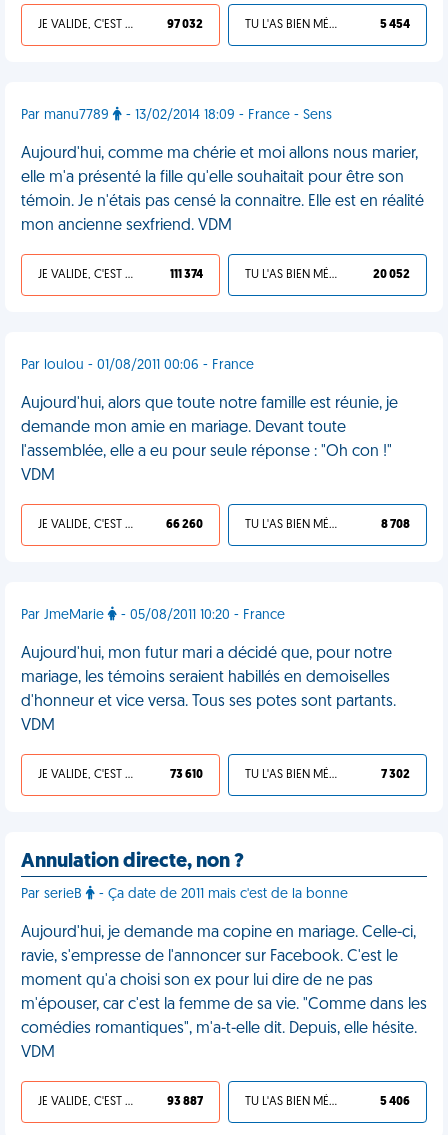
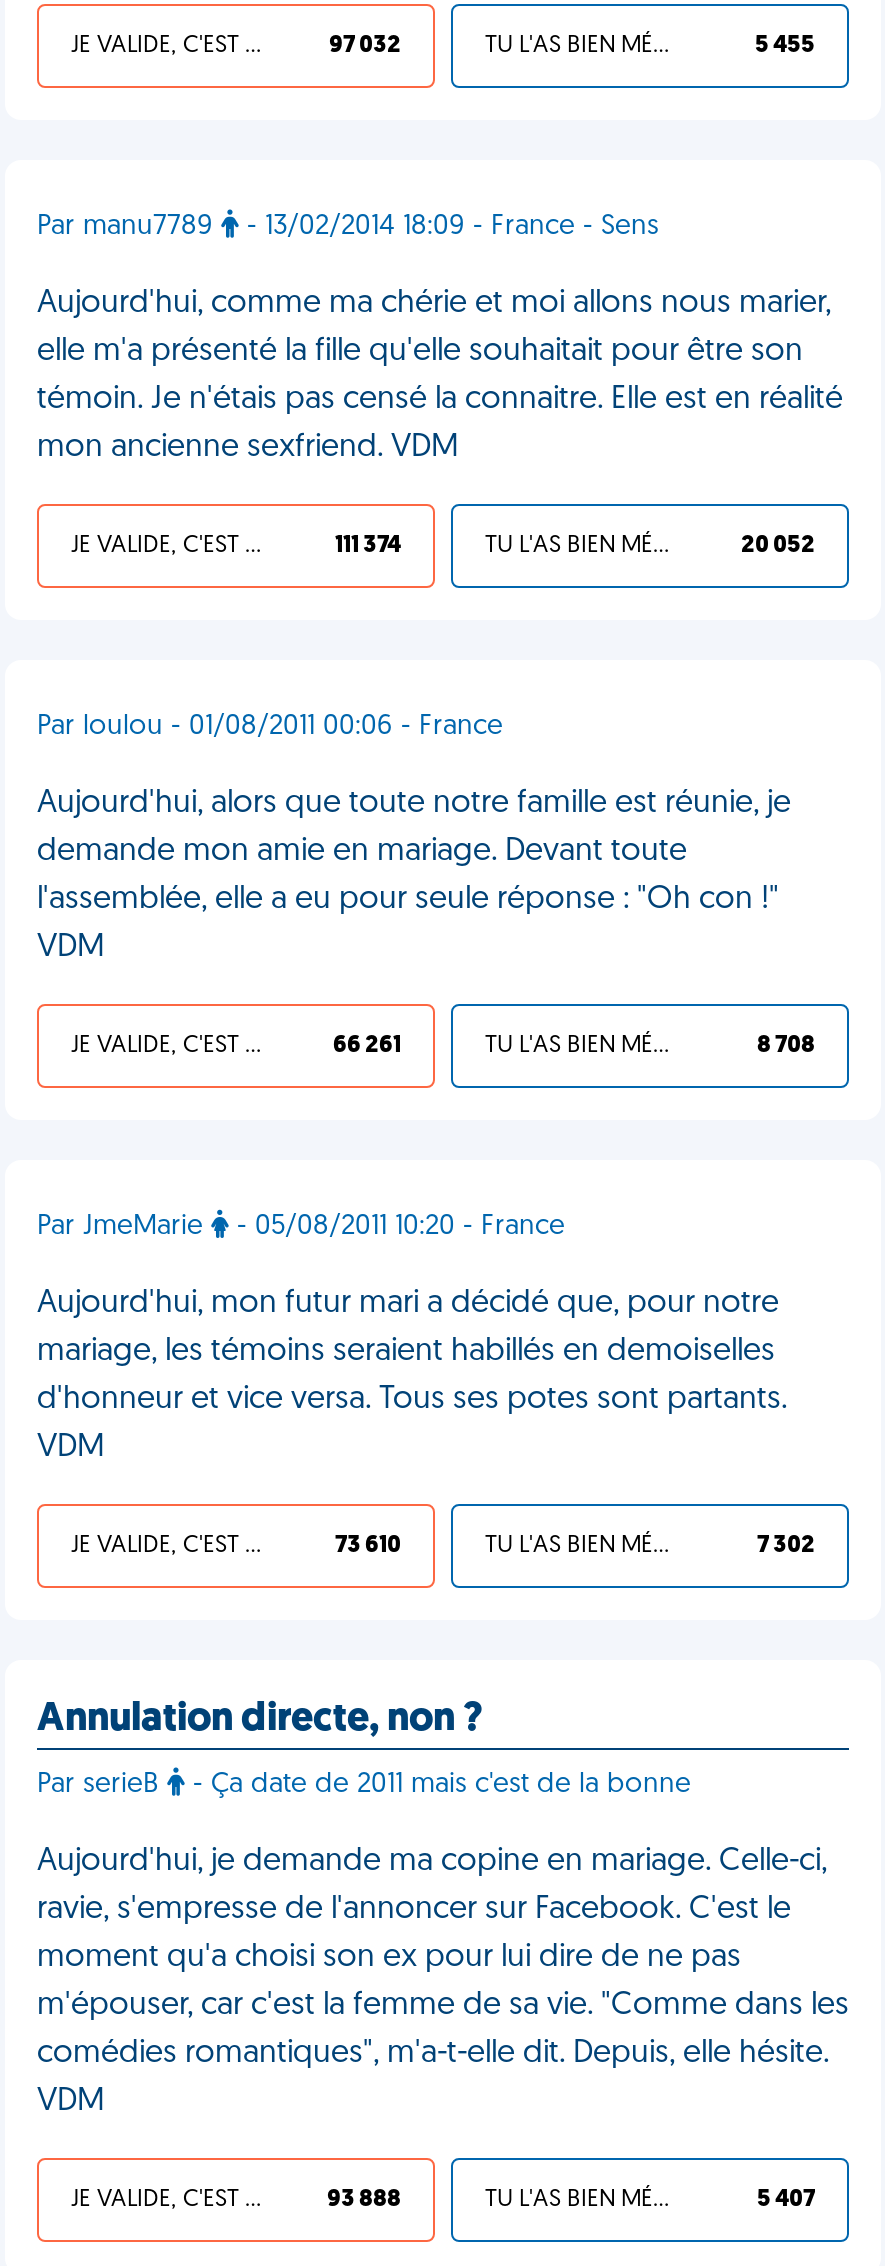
- 5 454
+ 5 455

- 66 260
+ 66 261

- 93 887
+ 93 888

- 5 406
+ 5 407
